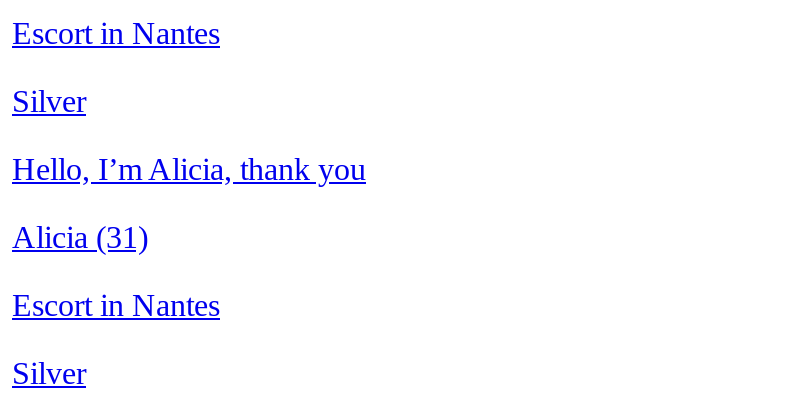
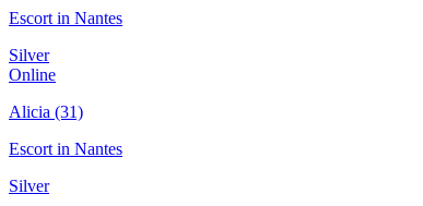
- Hello, I’m Alicia, thank you
+ Online
